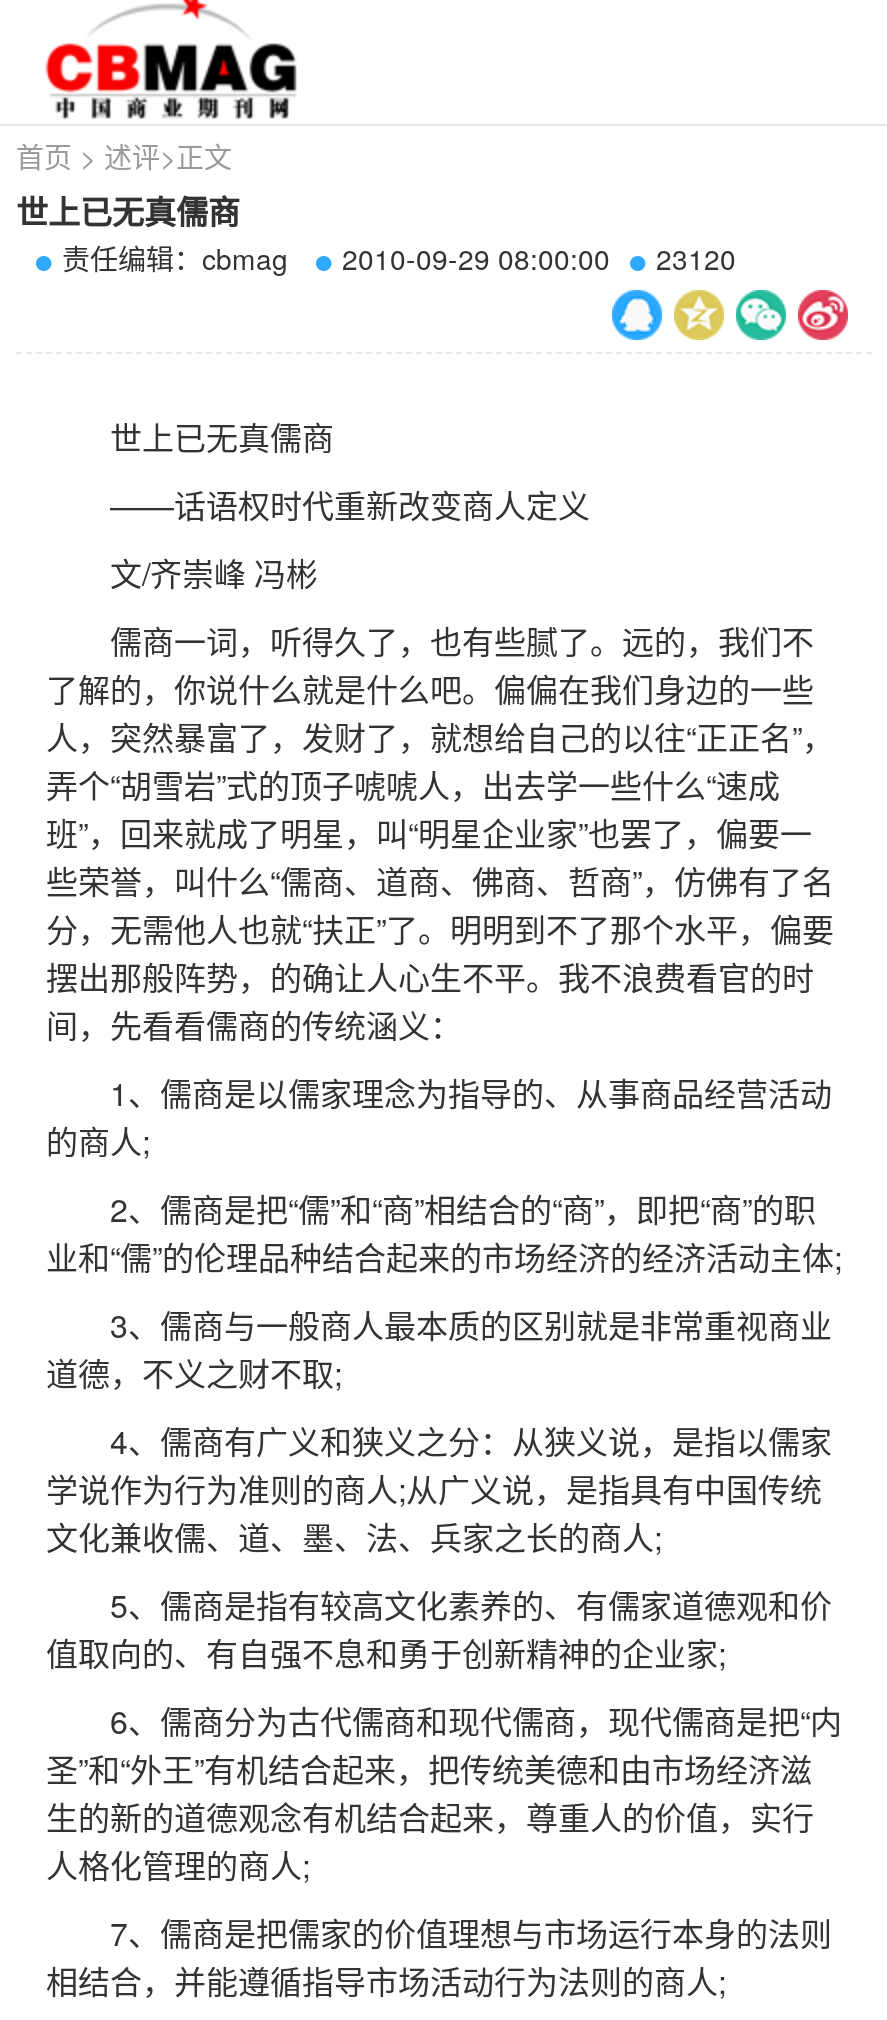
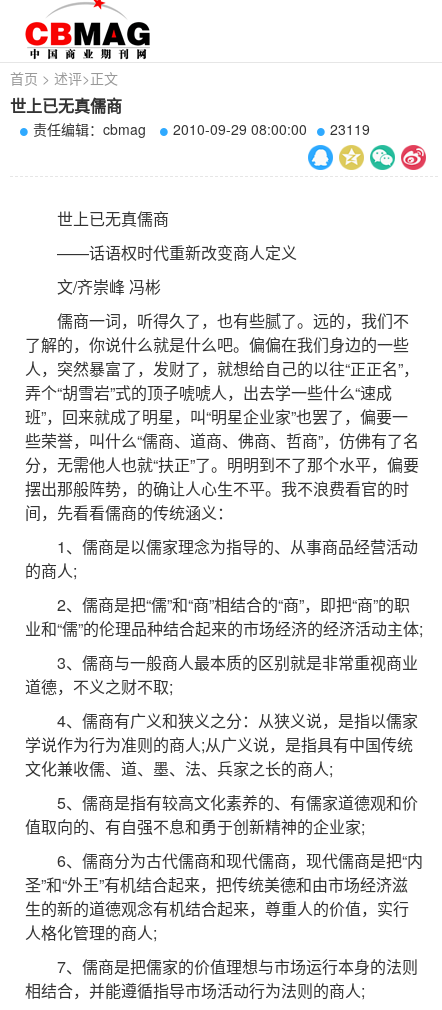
- 责任编辑：cbmag 2010-09-29 08:00:00 23120
+ 责任编辑：cbmag 2010-09-29 08:00:00 23119
